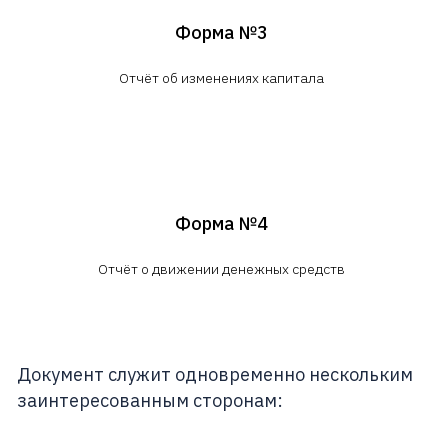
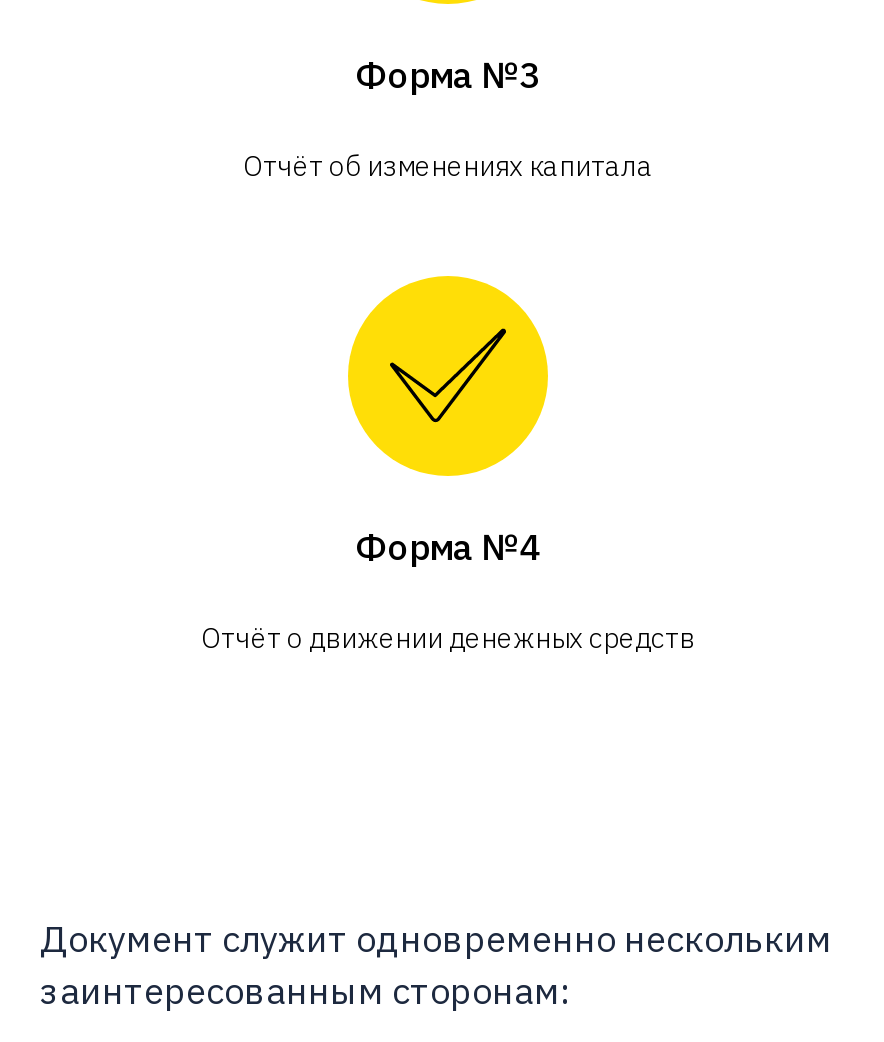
+ [image]
